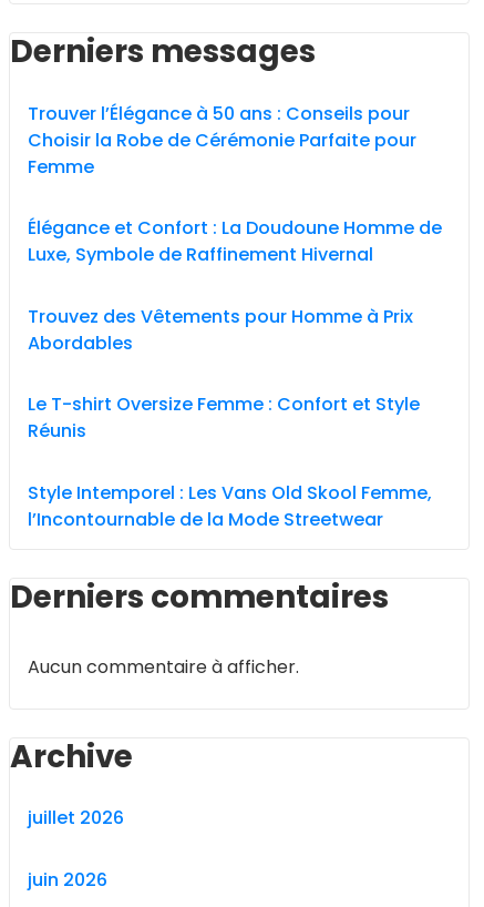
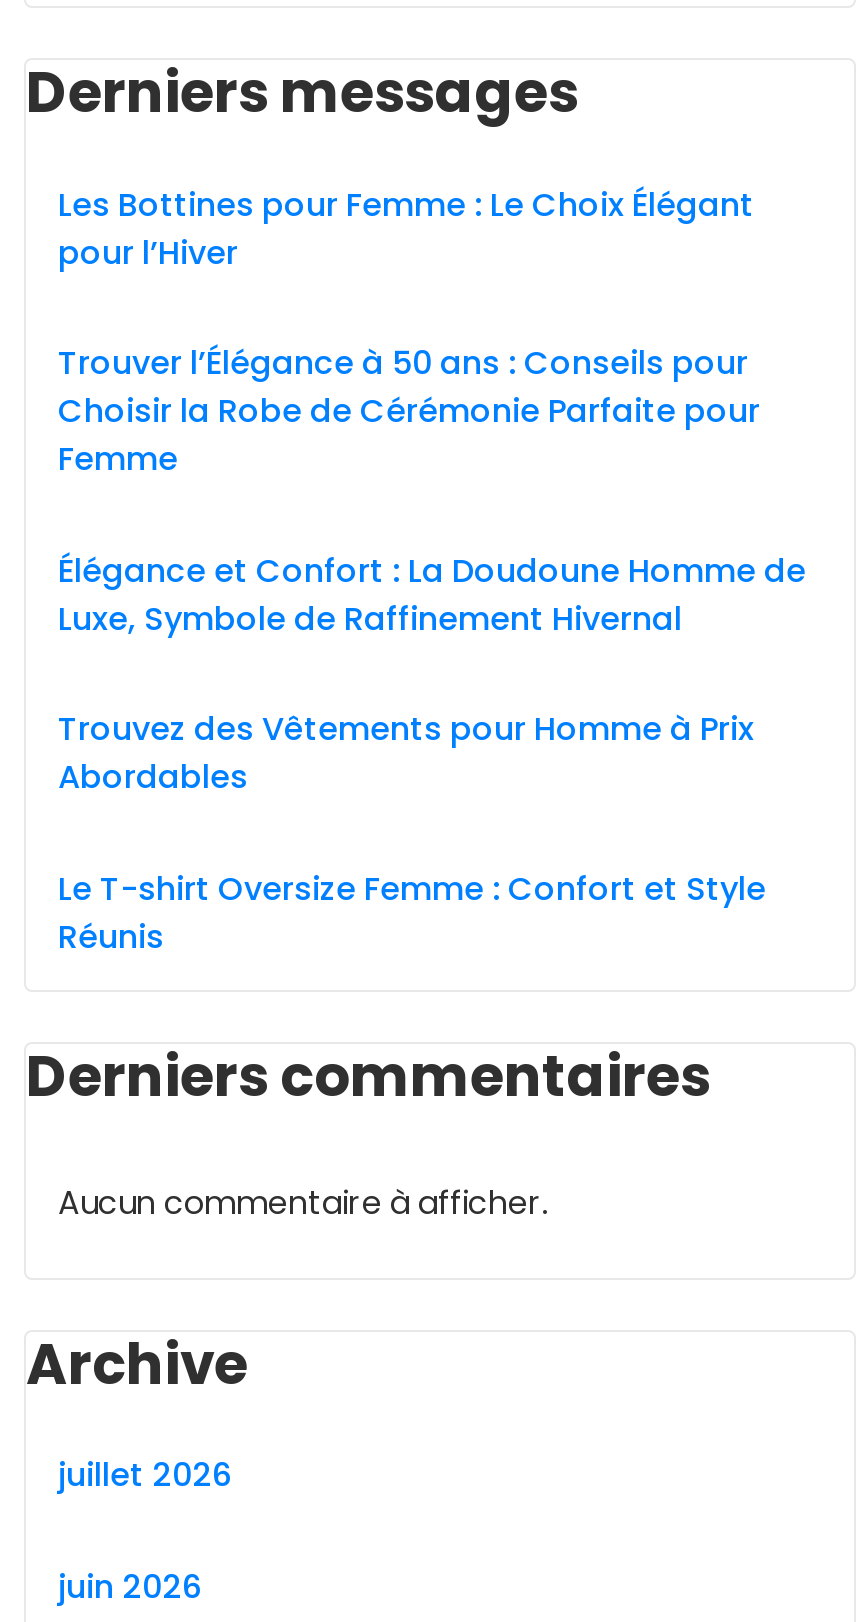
+ Les Bottines pour Femme : Le Choix Élégant
+ pour l’Hiver

moved down: Trouver l’Élégance à 50 ans : Conseils pour | Choisir la Robe de Cérémonie Parfaite pour | Femme | ... | Le T-shirt Oversize Femme : Confort et Style | Réunis

- Style Intemporel : Les Vans Old Skool Femme,
- l’Incontournable de la Mode Streetwear
